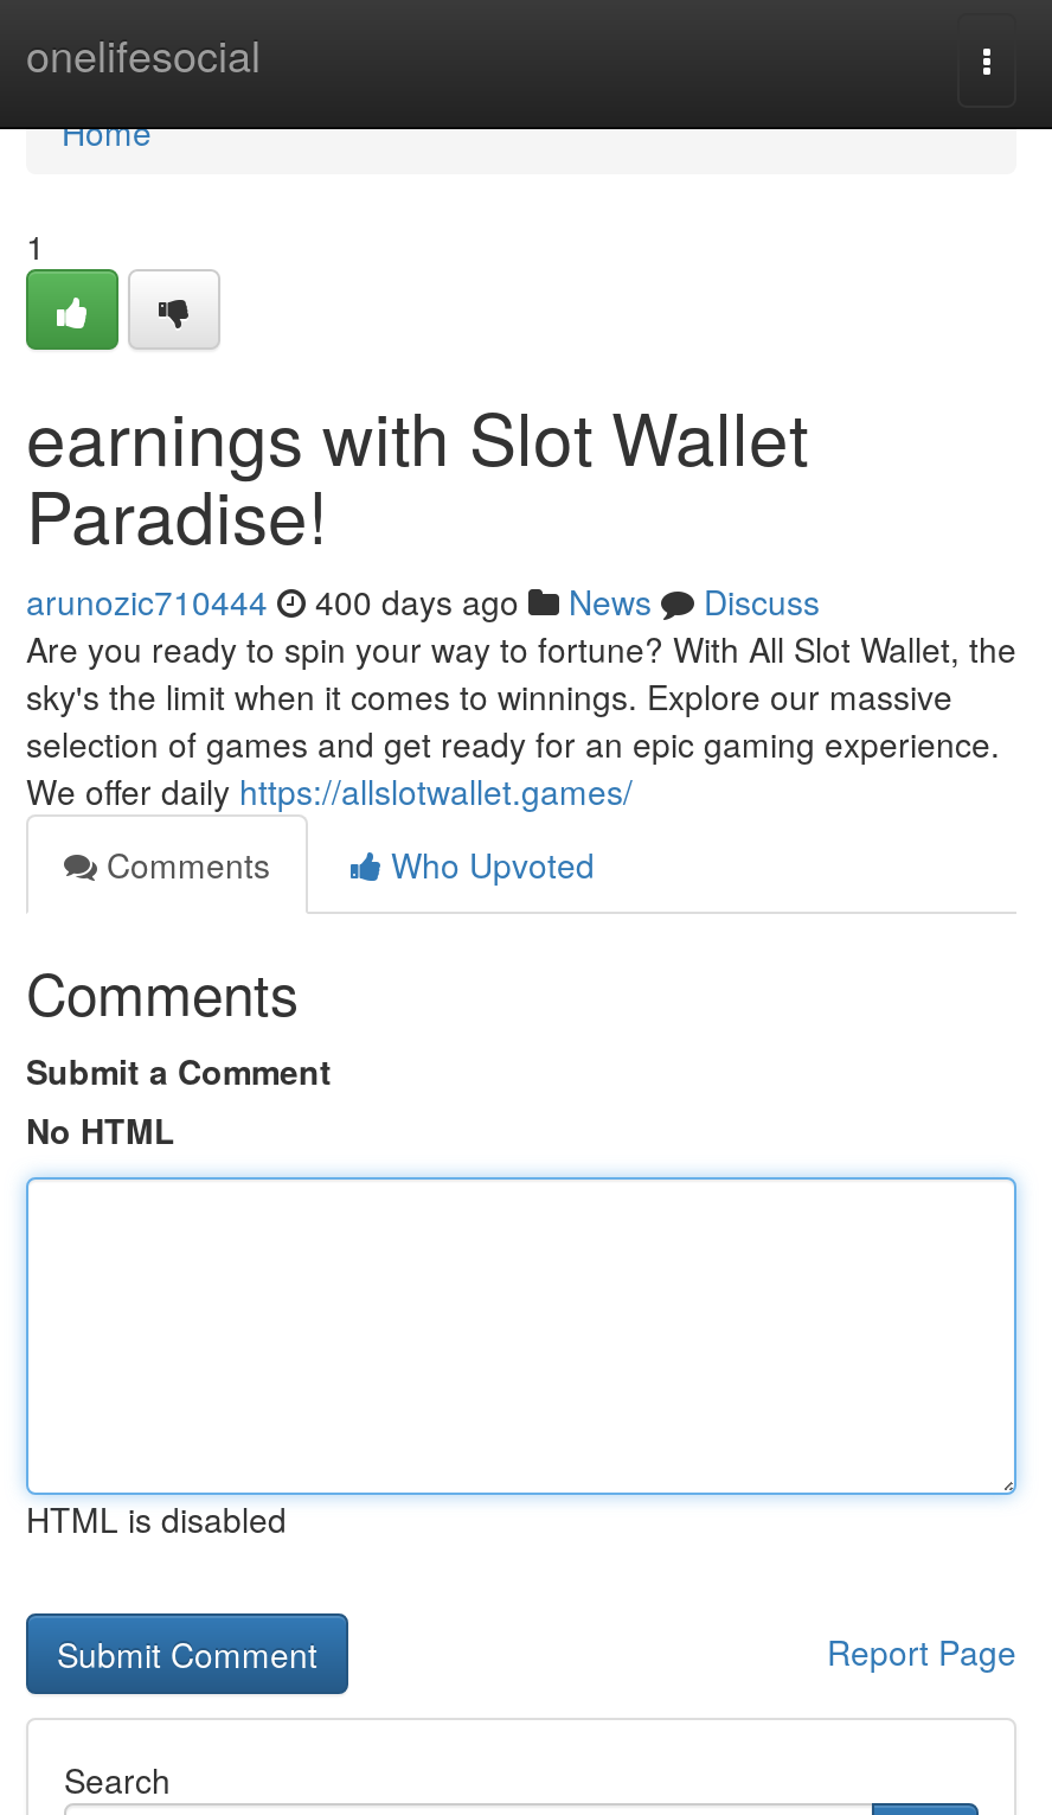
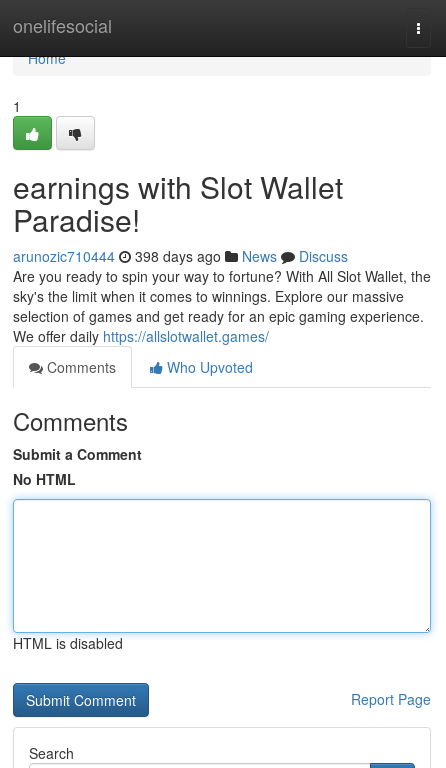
- arunozic710444 400 days ago News Discuss
+ arunozic710444 398 days ago News Discuss
